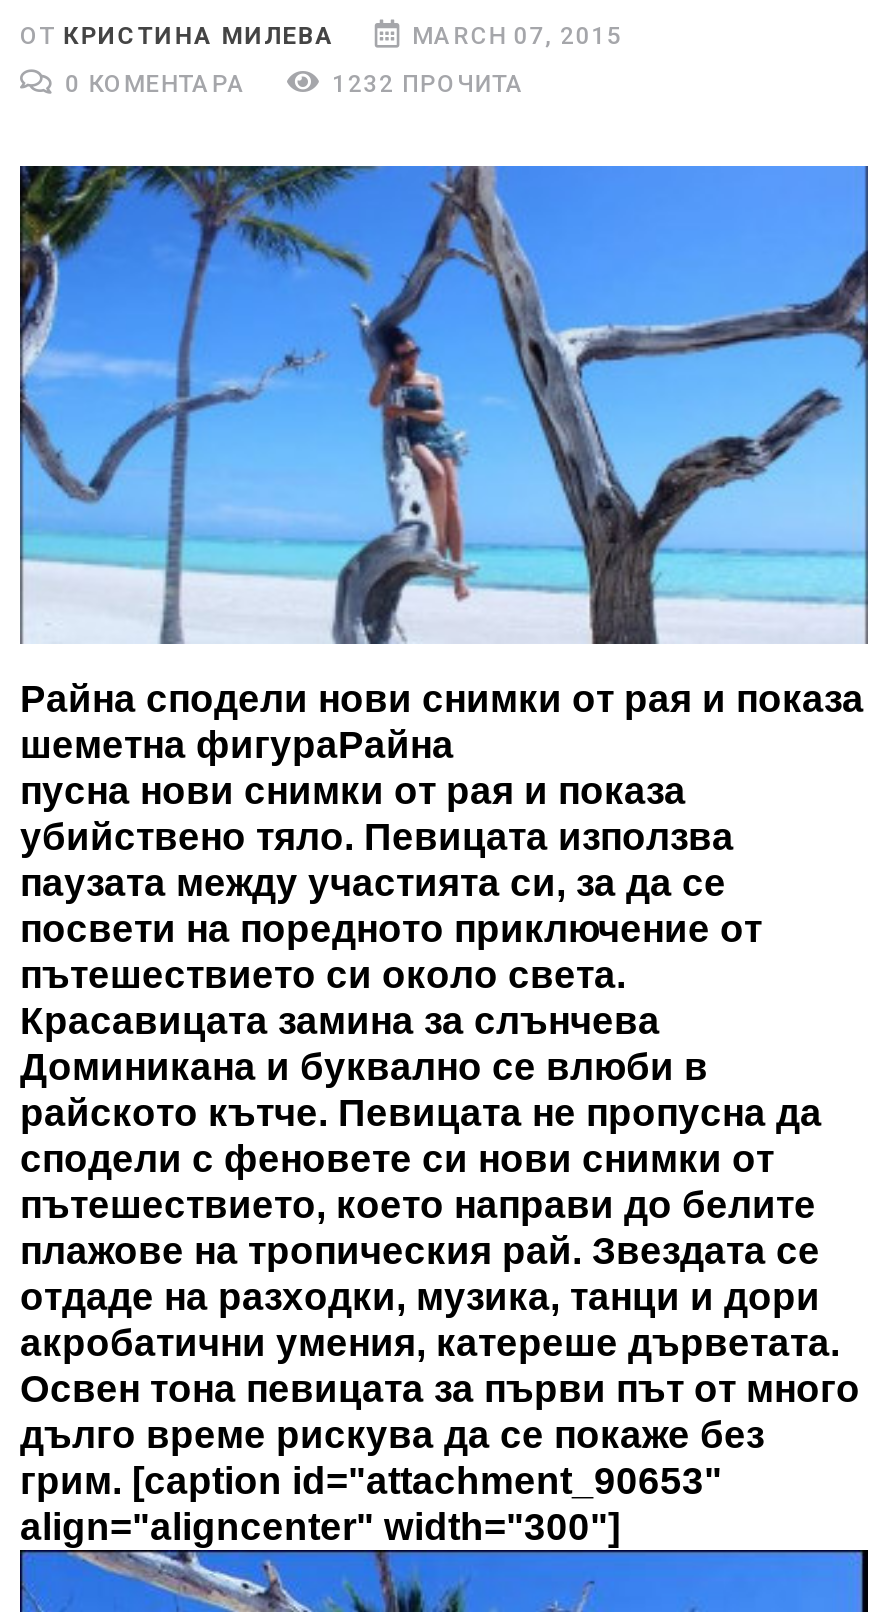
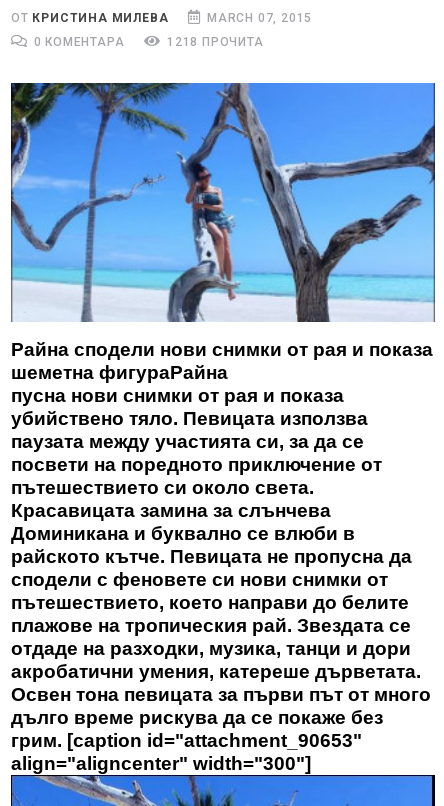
- 1232 ПРОЧИТА
+ 1218 ПРОЧИТА
